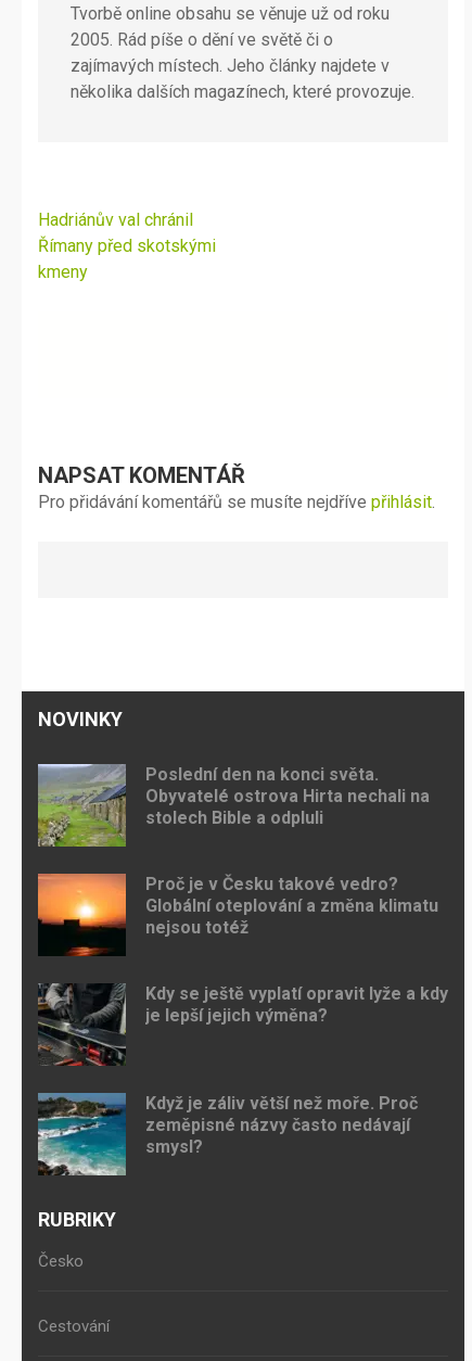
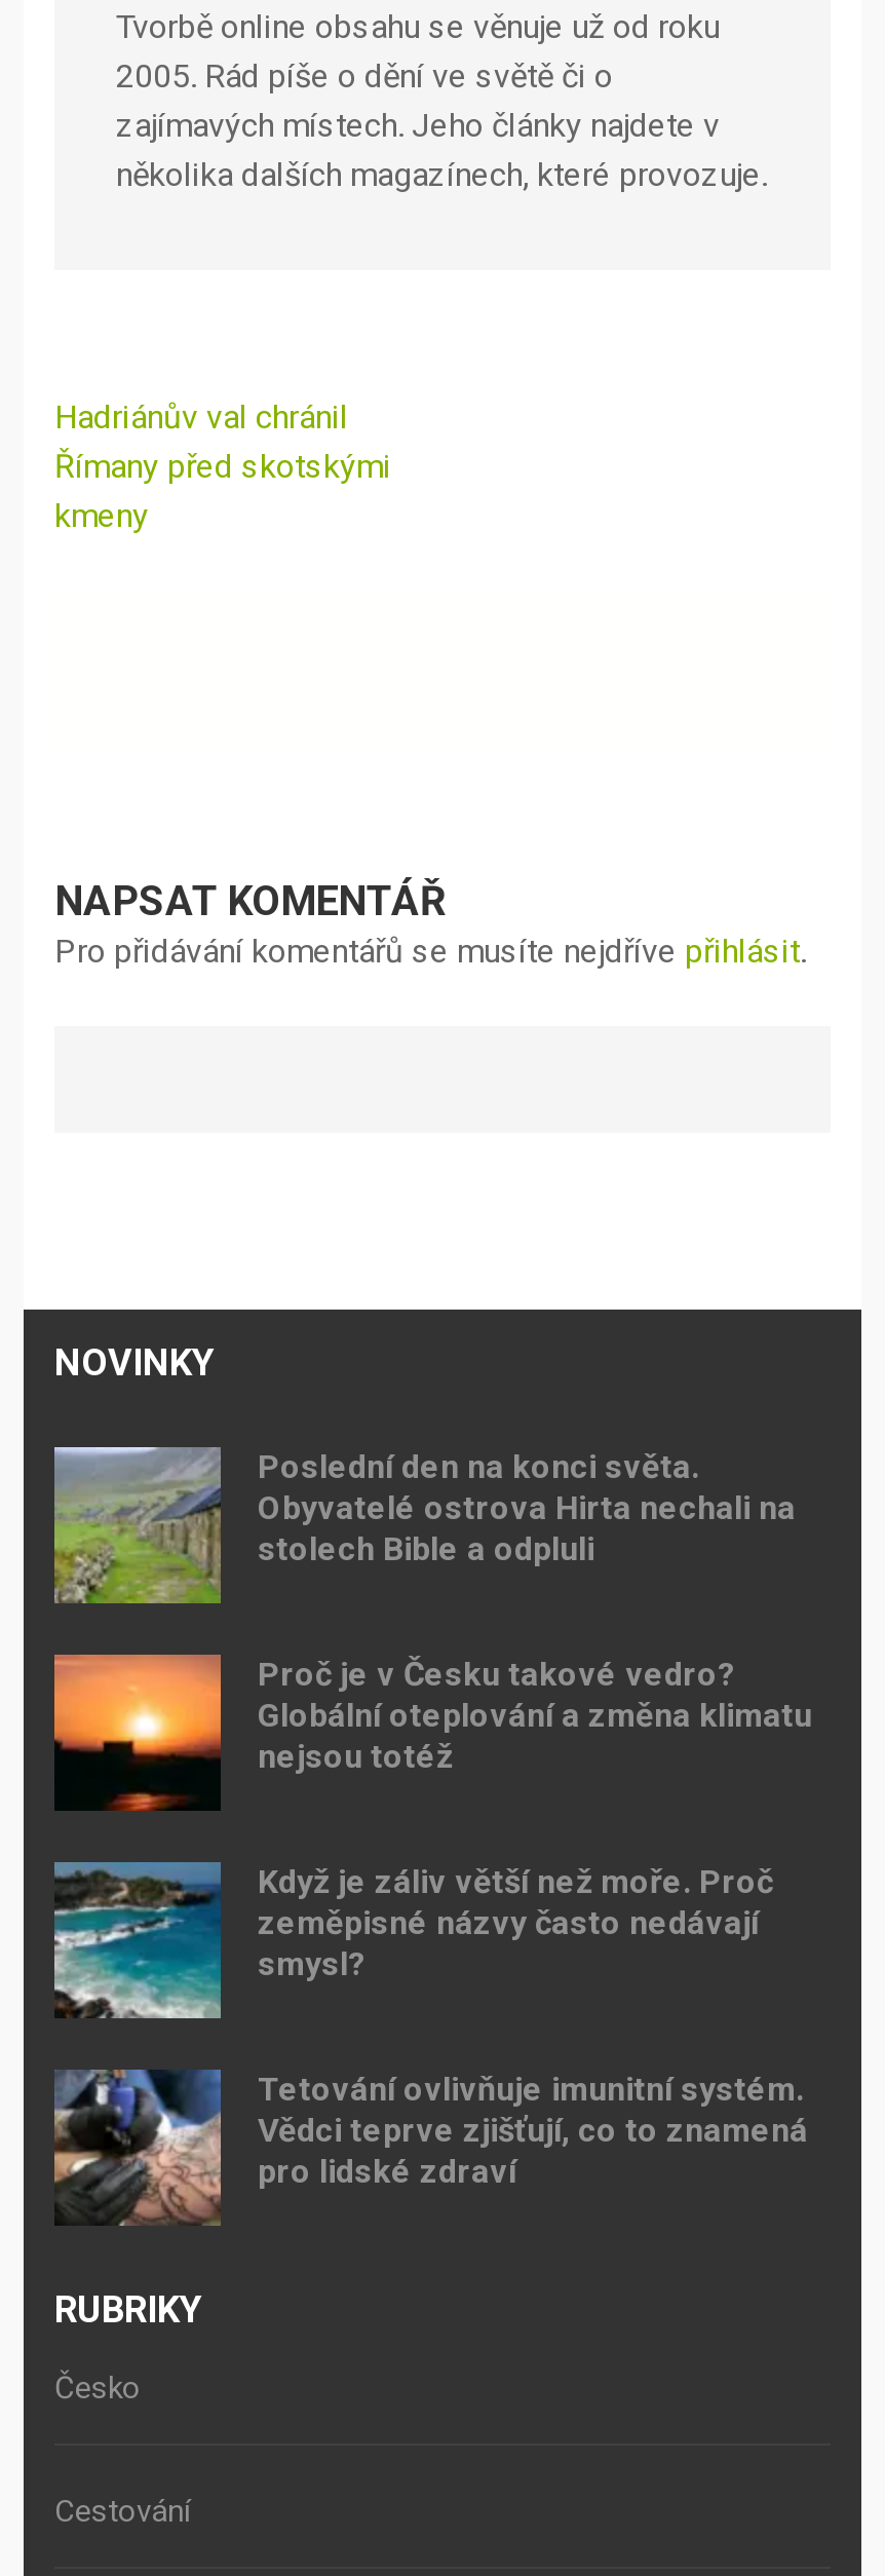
- [image]
- Kdy se ještě vyplatí opravit lyže a kdy
- je lepší jejich výměna?

moved up: [image] | Když je záliv větší než moře. Proč | zeměpisné názvy často nedávají | smysl?

+ [image]
+ Tetování ovlivňuje imunitní systém.
+ Vědci teprve zjišťují, co to znamená
+ pro lidské zdraví
